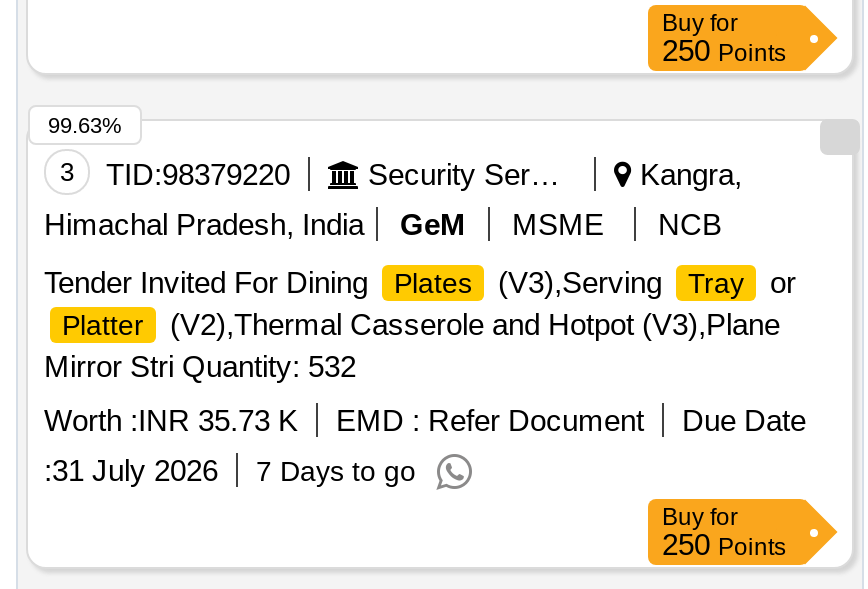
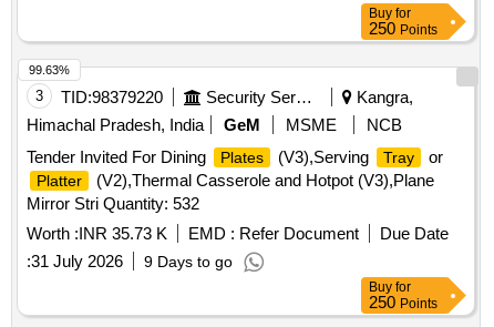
- :31 July 2026 7 Days to go
+ :31 July 2026 9 Days to go
